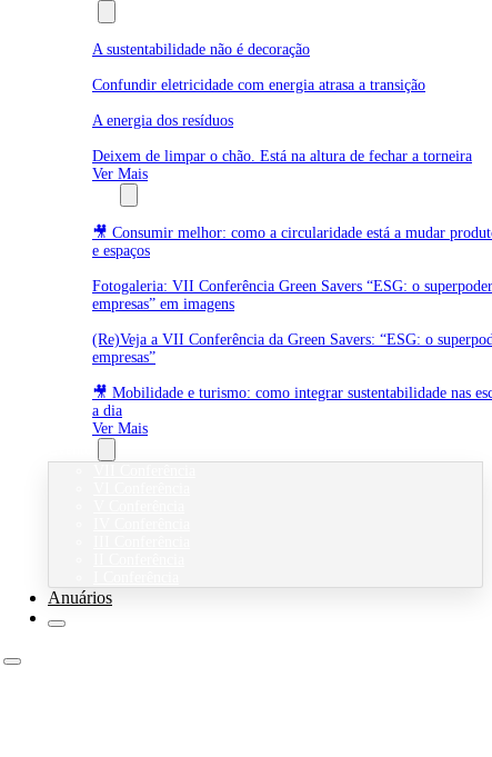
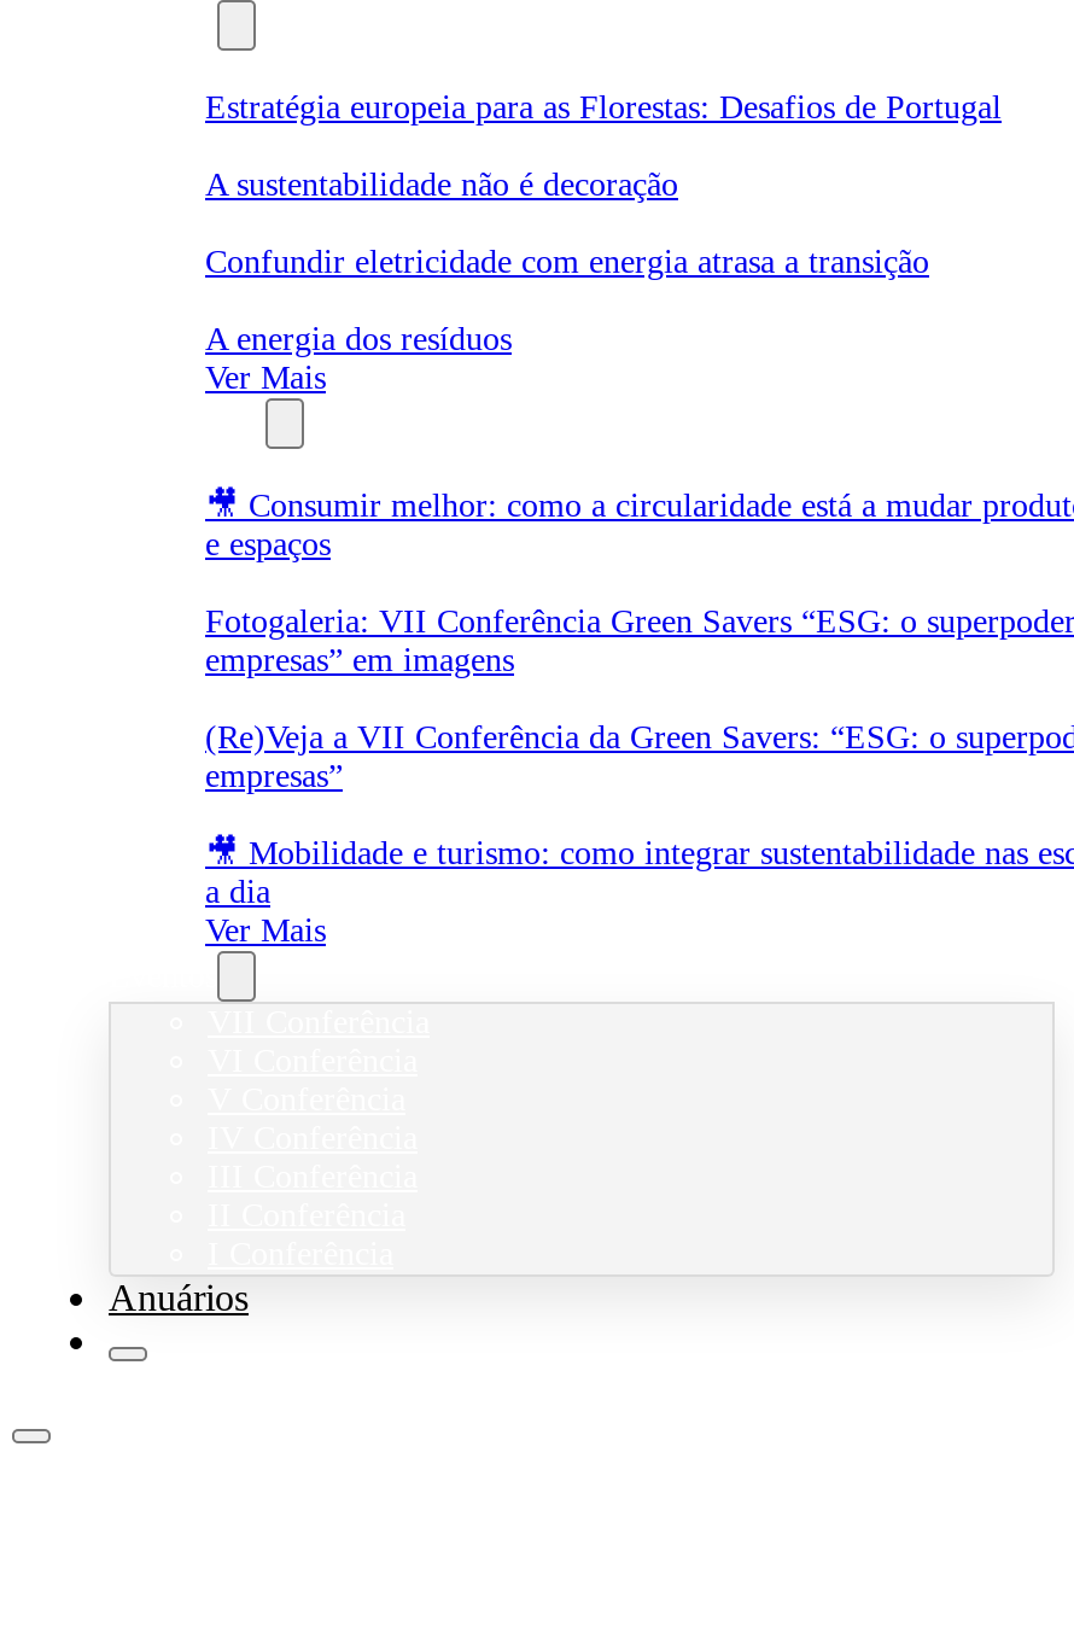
+ Estratégia europeia para as Florestas: Desafios de Portugal

moved down: A sustentabilidade não é decoração | Confundir eletricidade com energia atrasa a transição | A energia dos resíduos

- Deixem de limpar o chão. Está na altura de fechar a torneira
